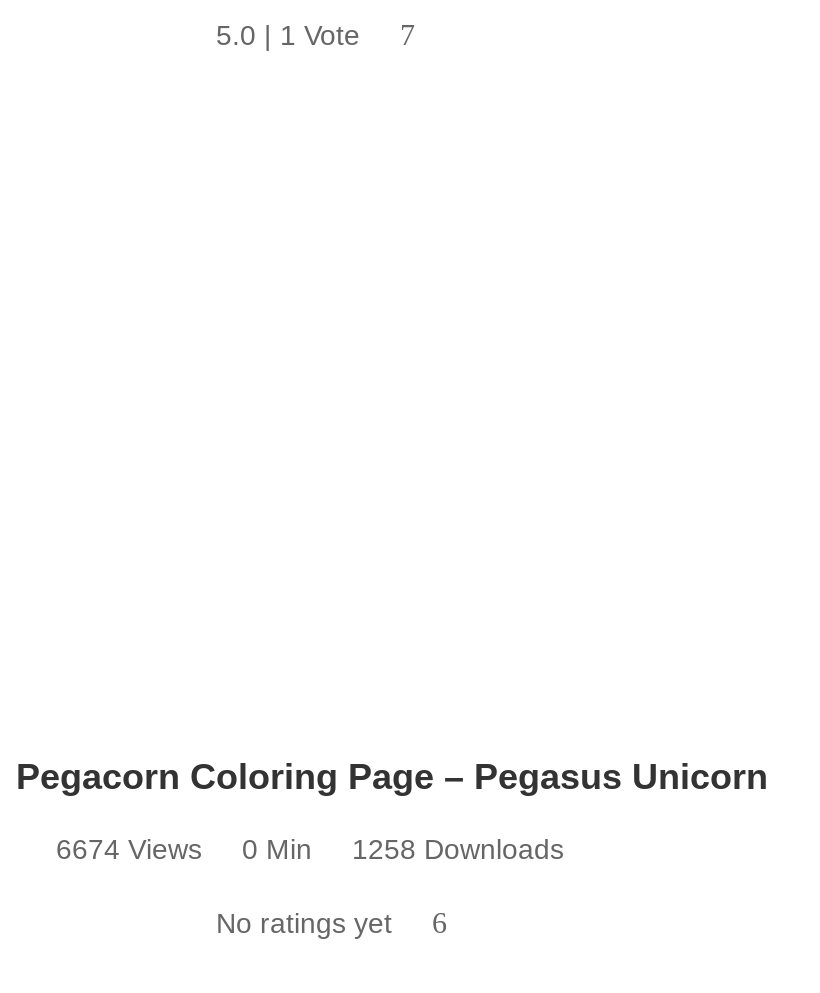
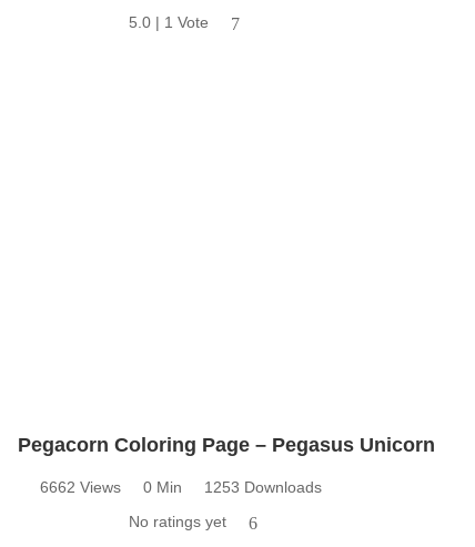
- 6674 Views
+ 6662 Views

- 1258 Downloads
+ 1253 Downloads
